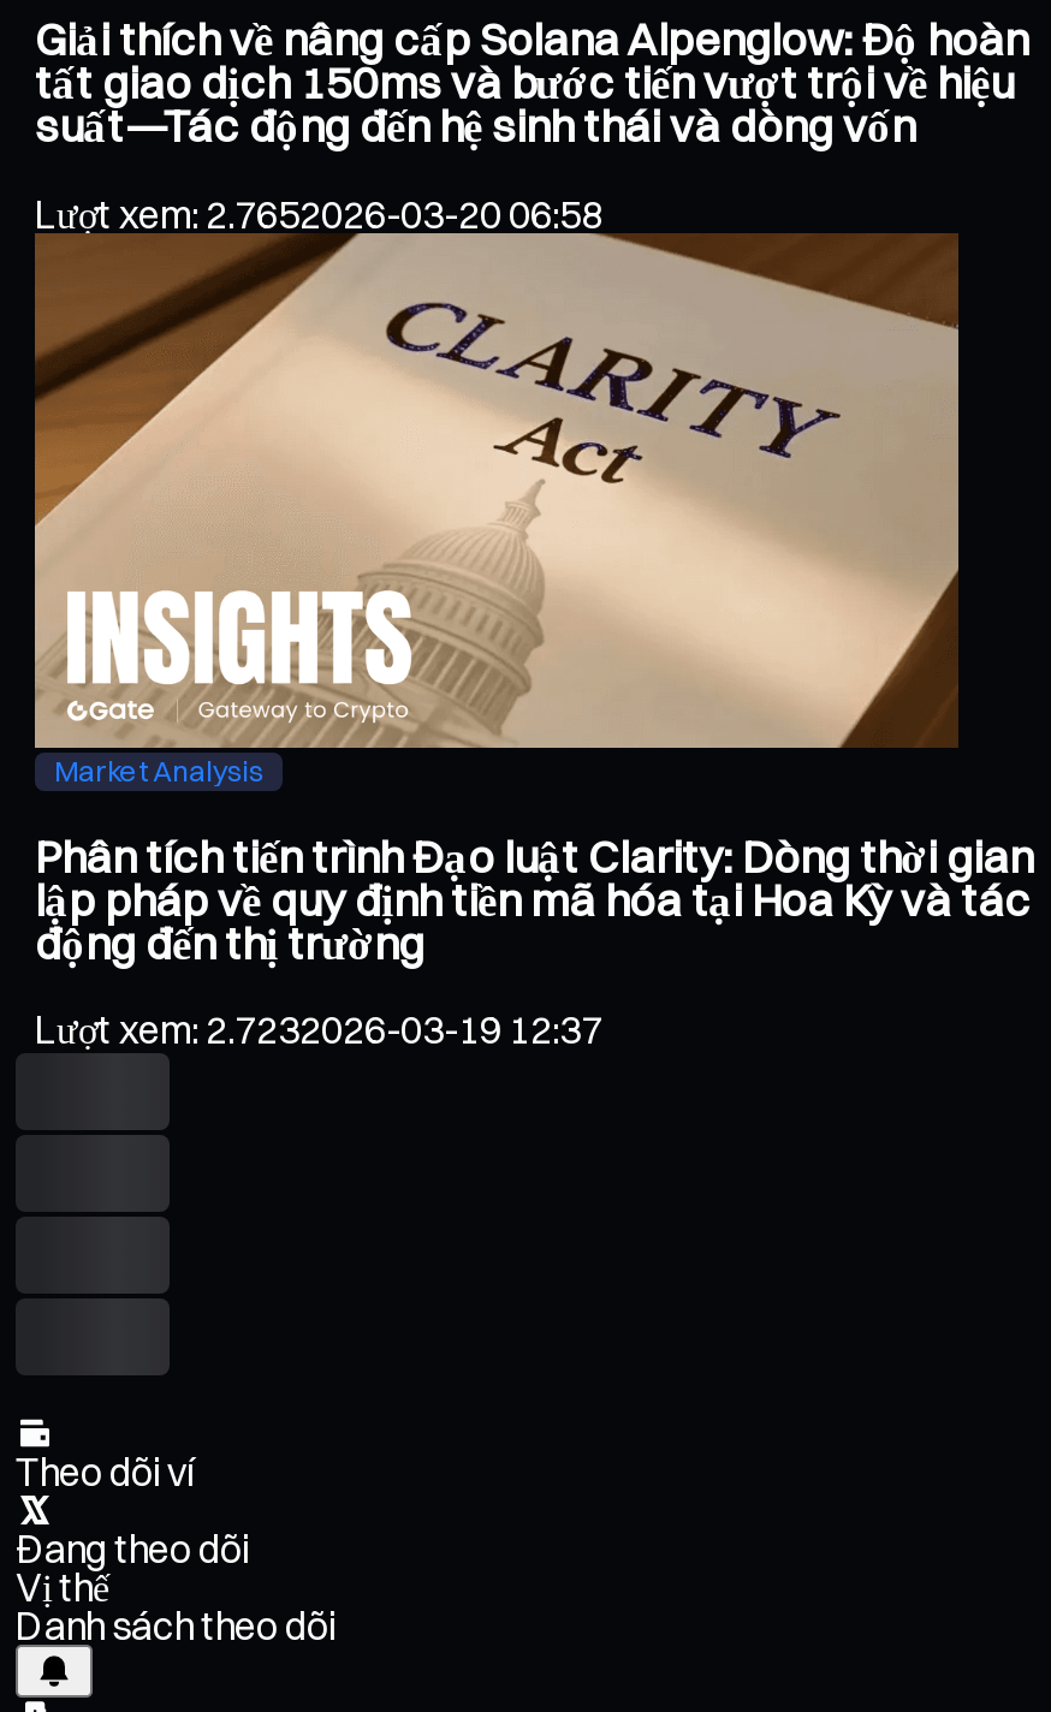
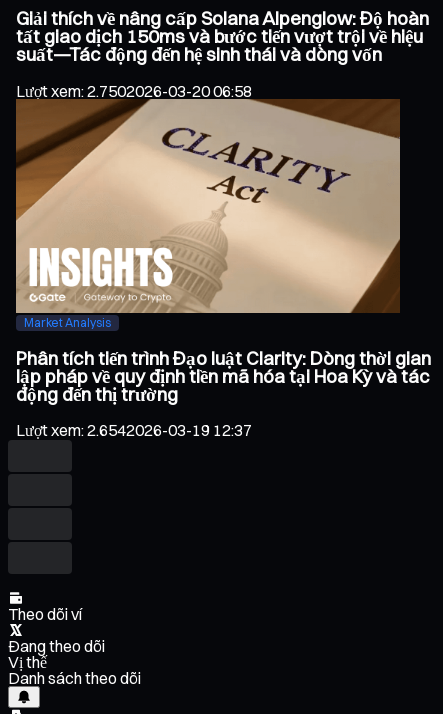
- Lượt xem: 2.7652026-03-20 06:58
+ Lượt xem: 2.7502026-03-20 06:58

- Lượt xem: 2.7232026-03-19 12:37
+ Lượt xem: 2.6542026-03-19 12:37
